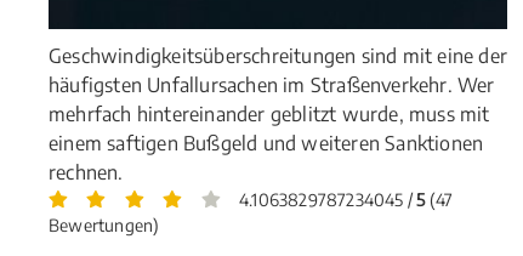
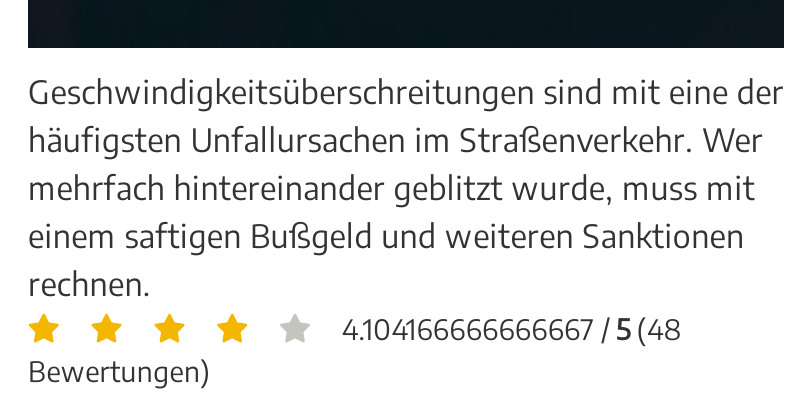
- 4.1063829787234045 / 5 (47
+ 4.104166666666667 / 5 (48
